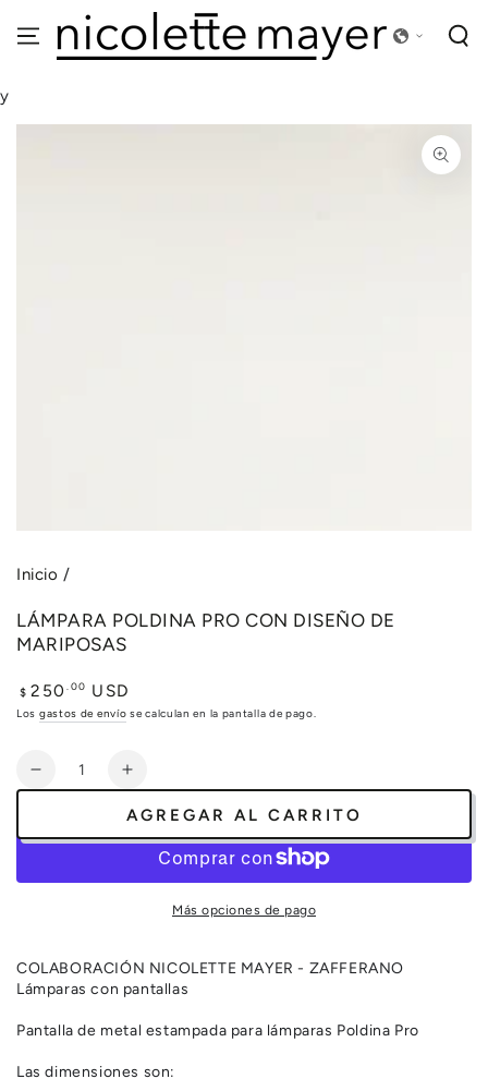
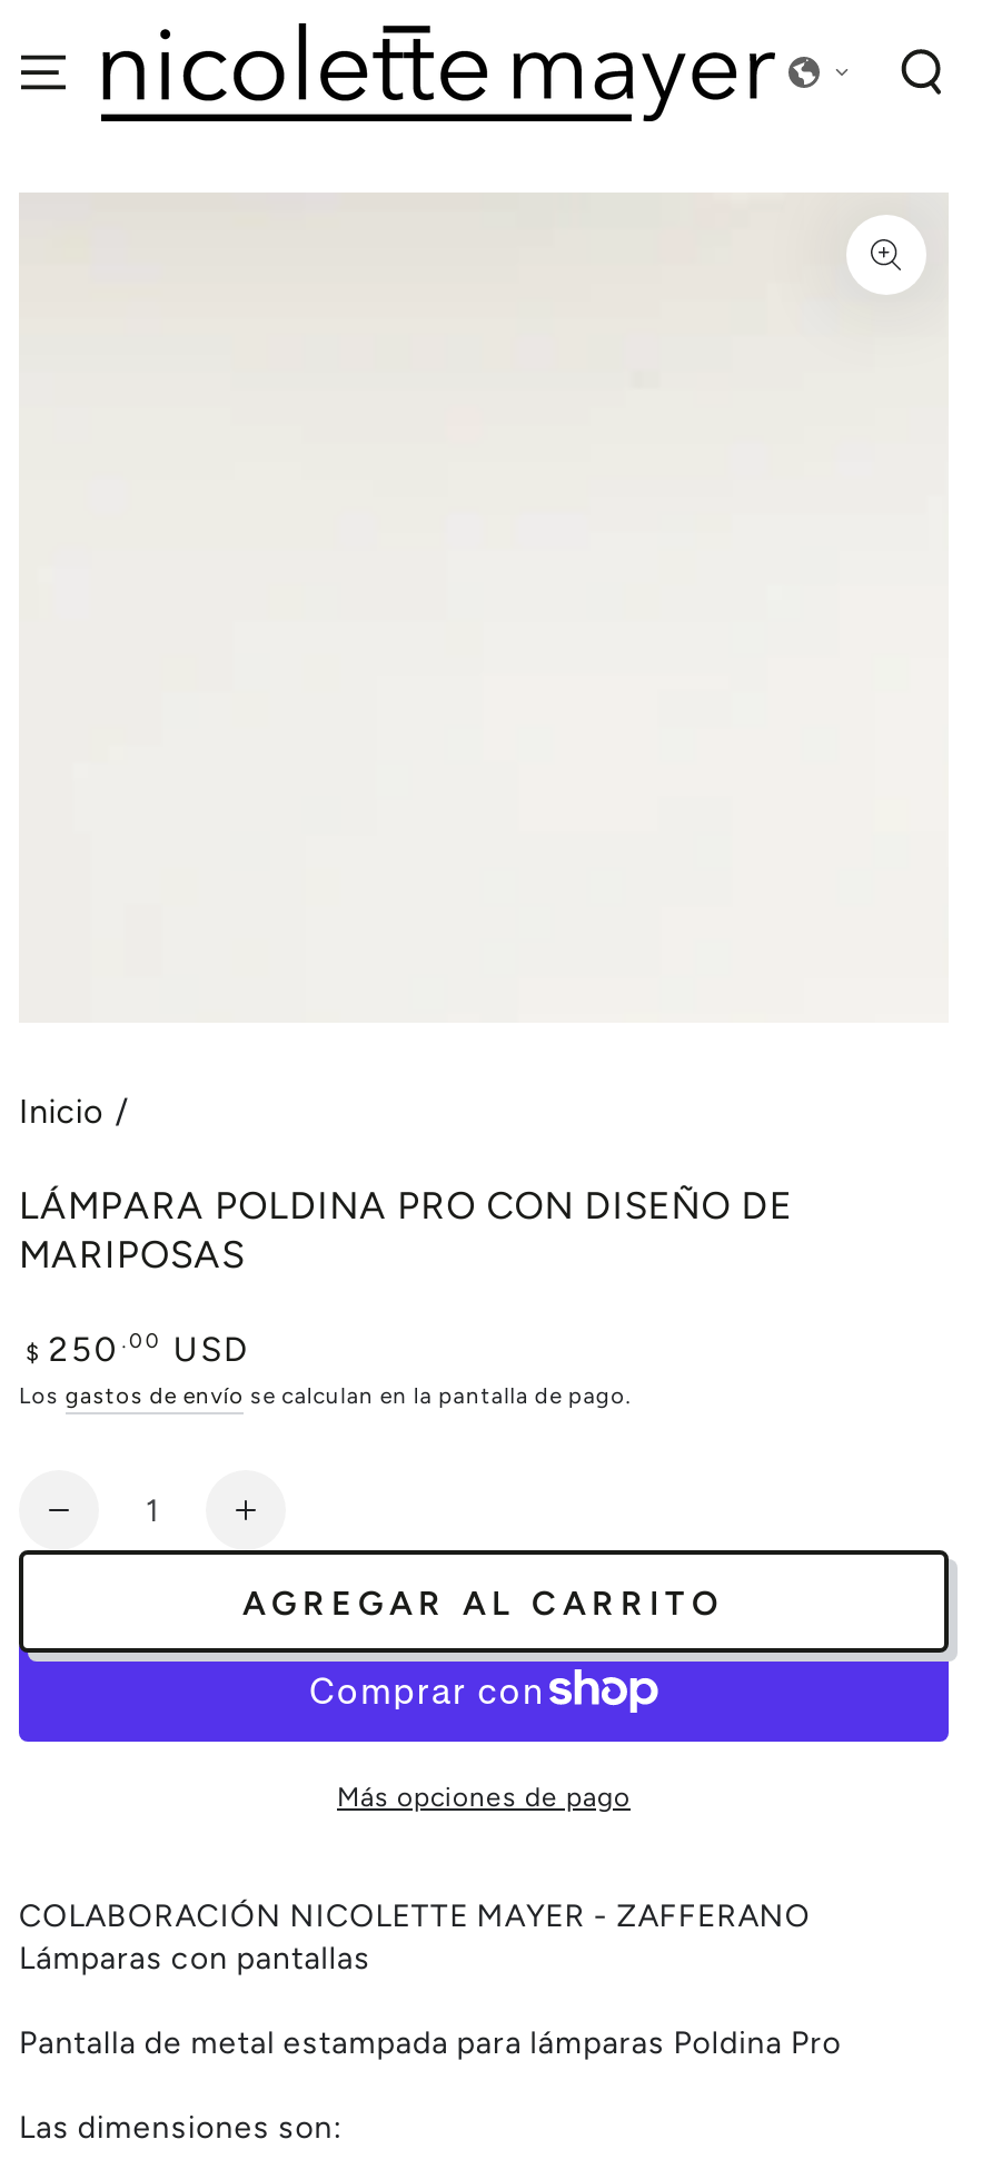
- y
